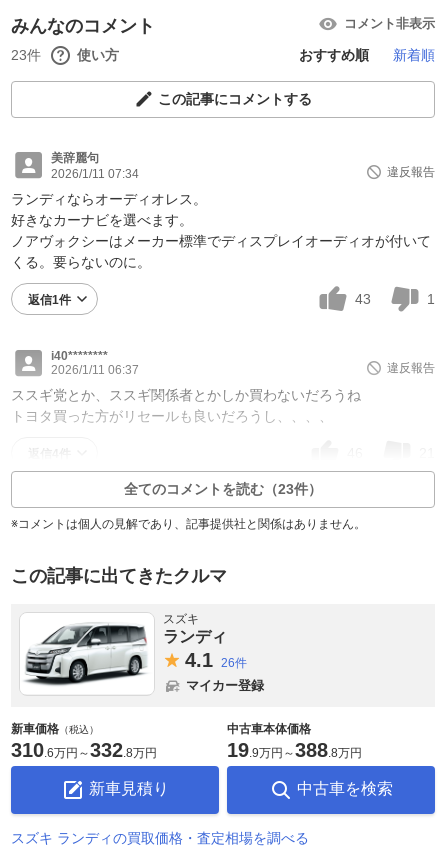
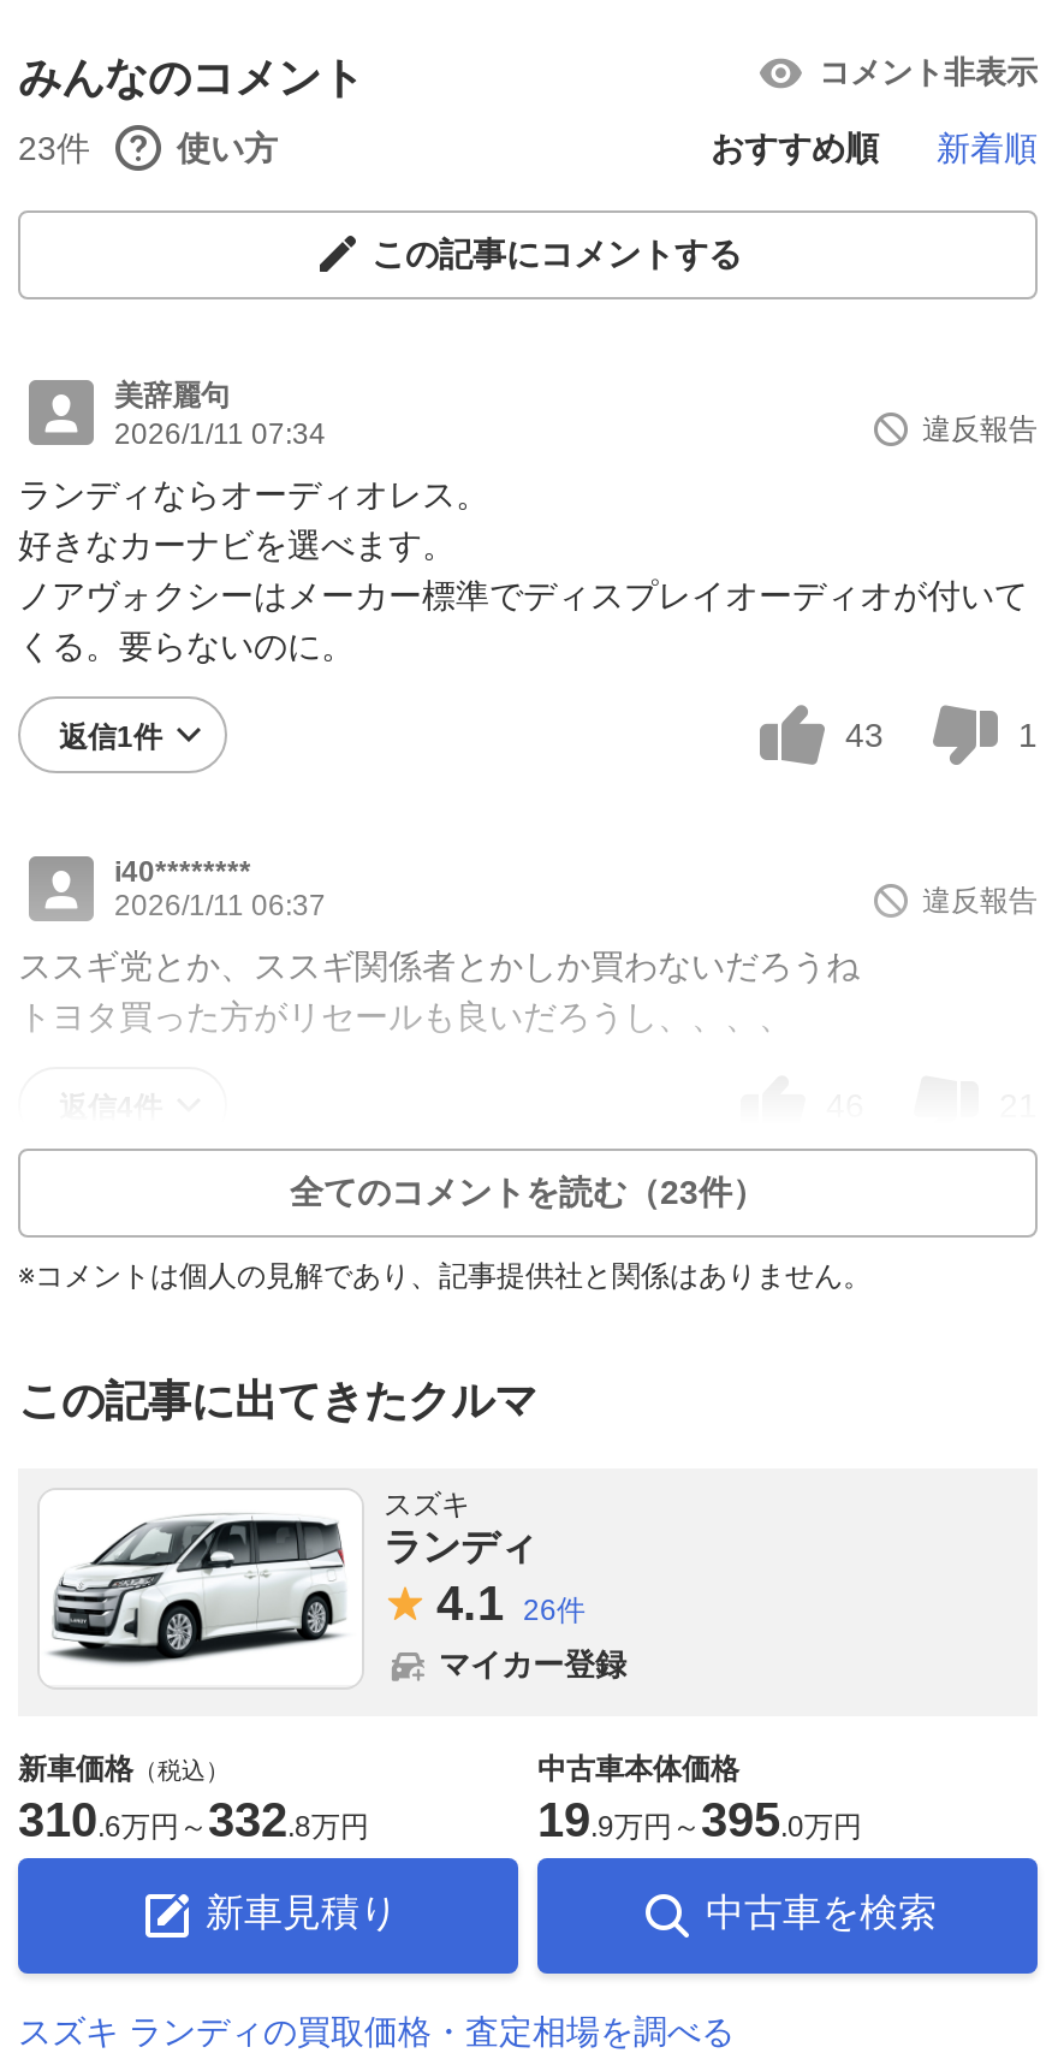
- 19. 9万円～388. 8万円
+ 19. 9万円～395. 0万円
